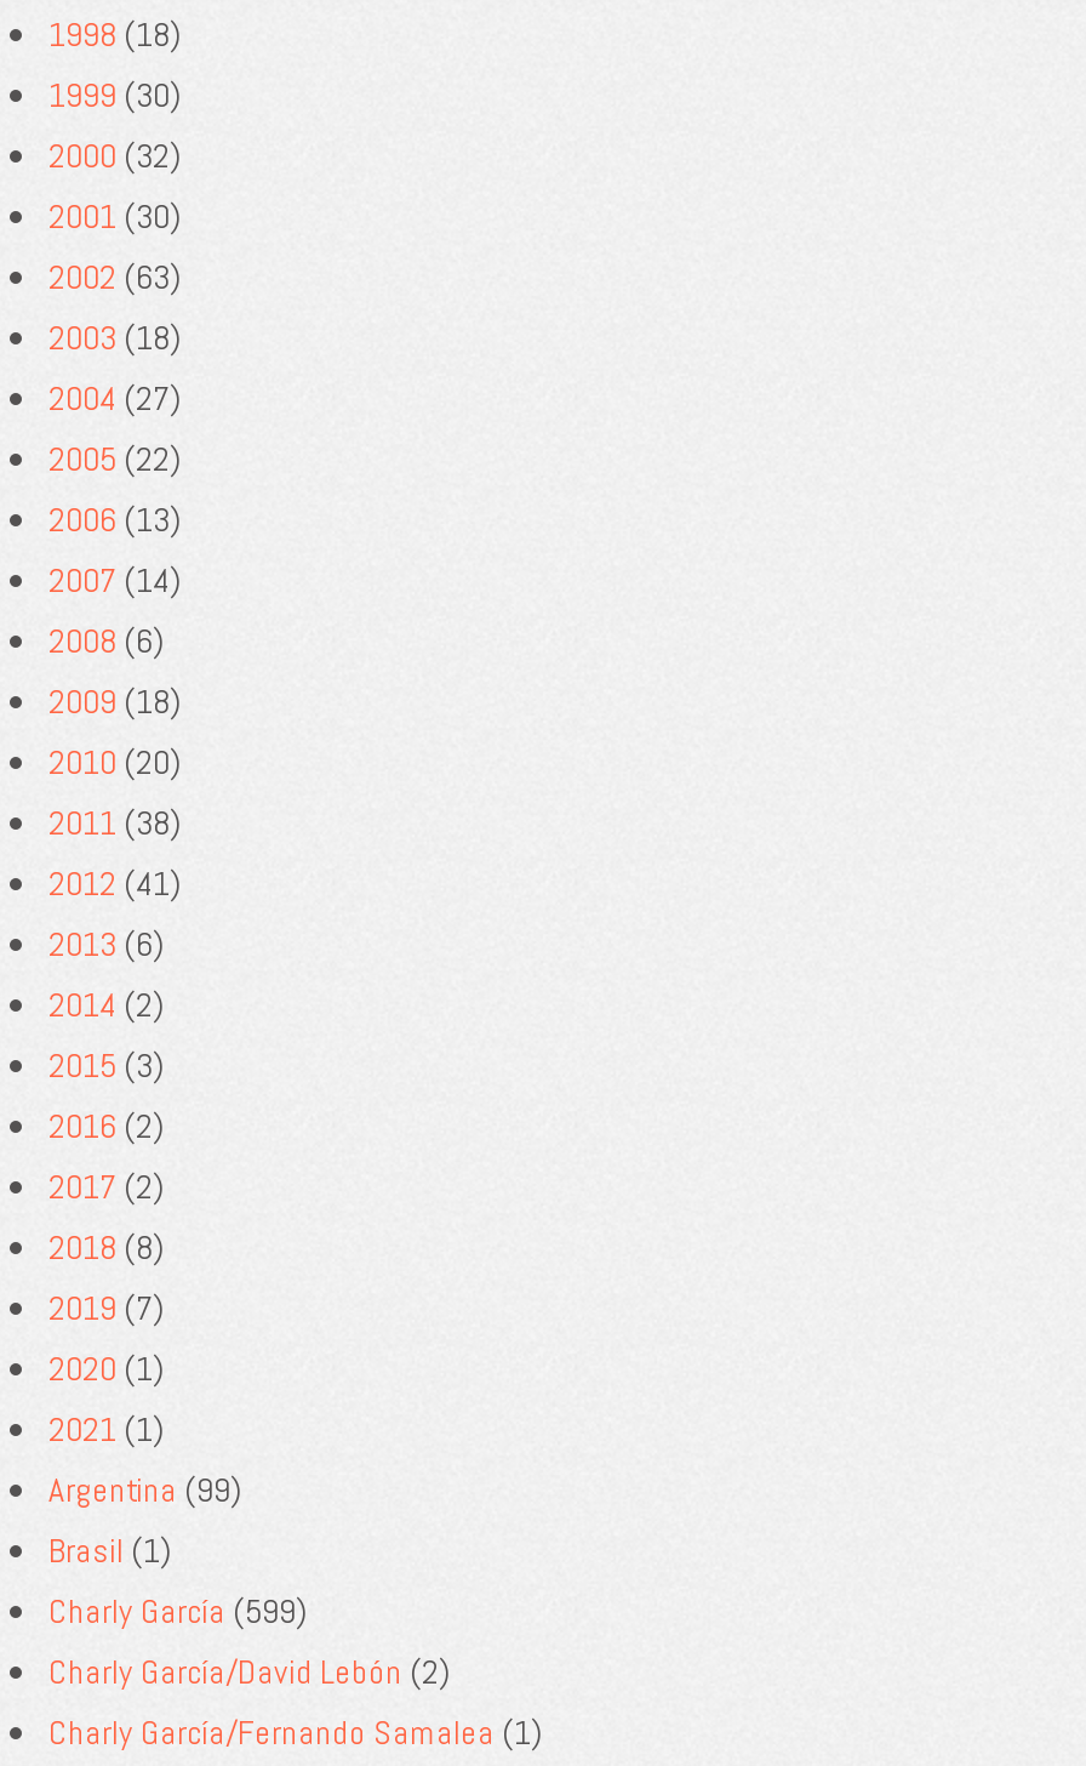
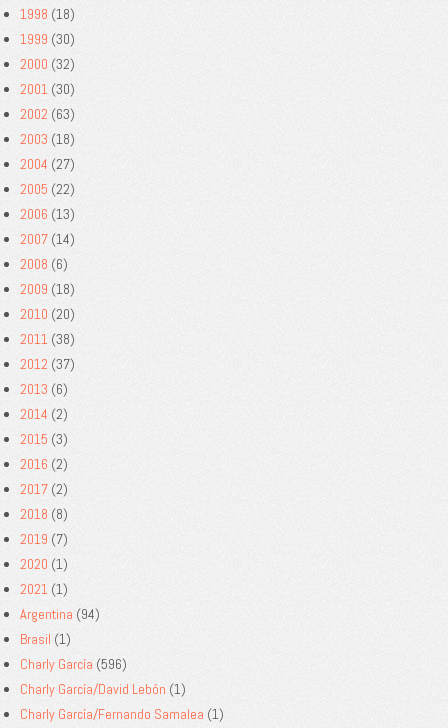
- 2012 (41)
+ 2012 (37)

- Argentina (99)
+ Argentina (94)

- Charly García (599)
+ Charly García (596)

- Charly García/David Lebón (2)
+ Charly García/David Lebón (1)
